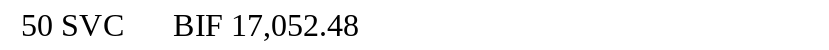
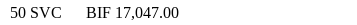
- 50 SVC BIF 17,052.48
+ 50 SVC BIF 17,047.00
